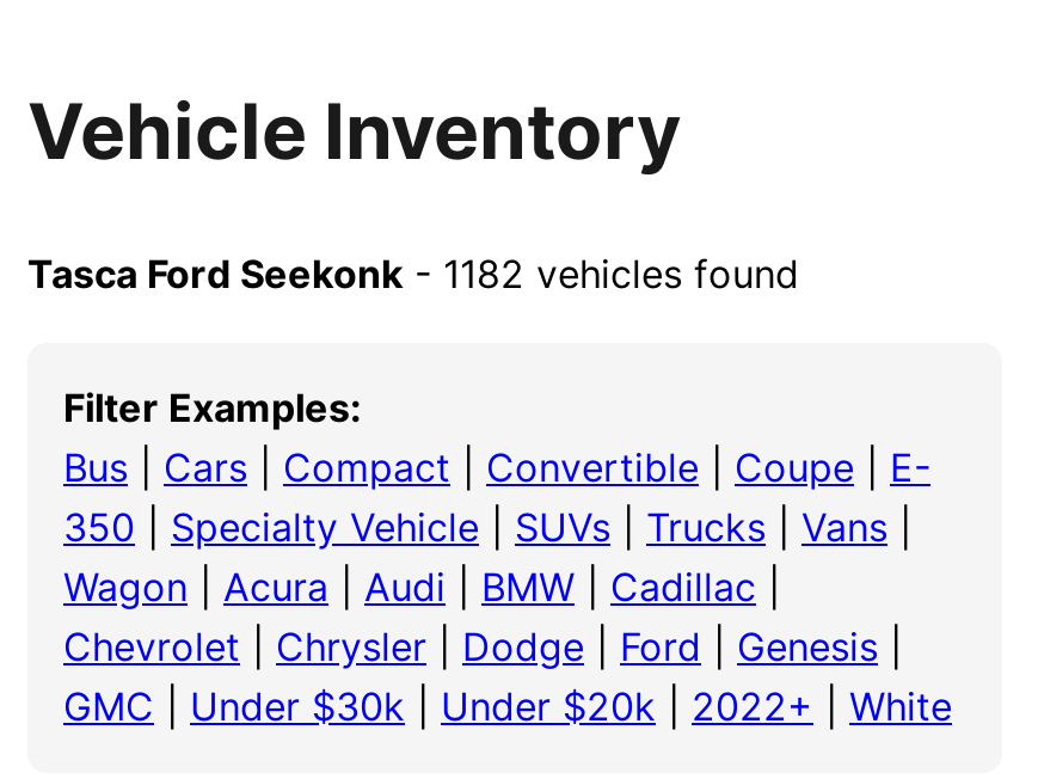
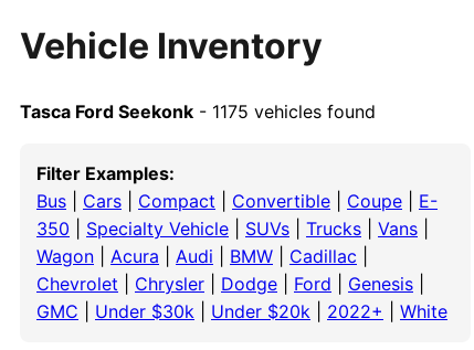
- Tasca Ford Seekonk - 1182 vehicles found
+ Tasca Ford Seekonk - 1175 vehicles found
